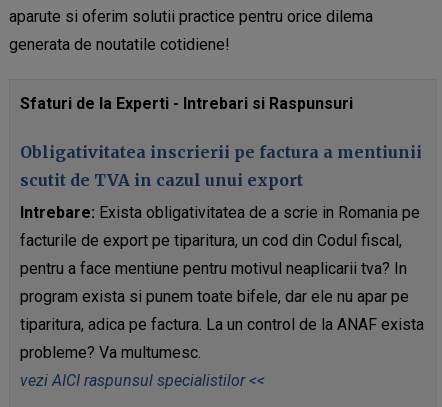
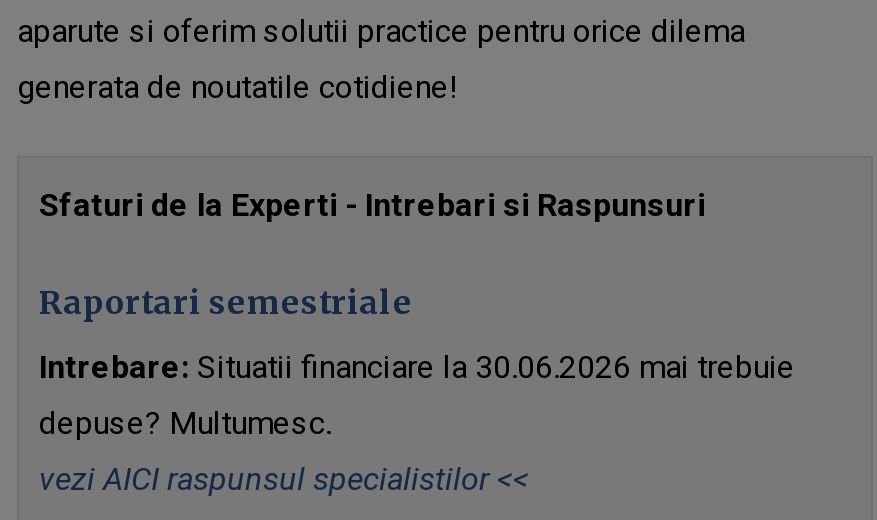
- Obligativitatea inscrierii pe factura a mentiunii
- scutit de TVA in cazul unui export
- Intrebare: Exista obligativitatea de a scrie in Romania pe
- facturile de export pe tiparitura, un cod din Codul fiscal,
- pentru a face mentiune pentru motivul neaplicarii tva? In
- program exista si punem toate bifele, dar ele nu apar pe
- tiparitura, adica pe factura. La un control de la ANAF exista
- probleme? Va multumesc.
+ Raportari semestriale
+ Intrebare: Situatii financiare la 30.06.2026 mai trebuie
+ depuse? Multumesc.
